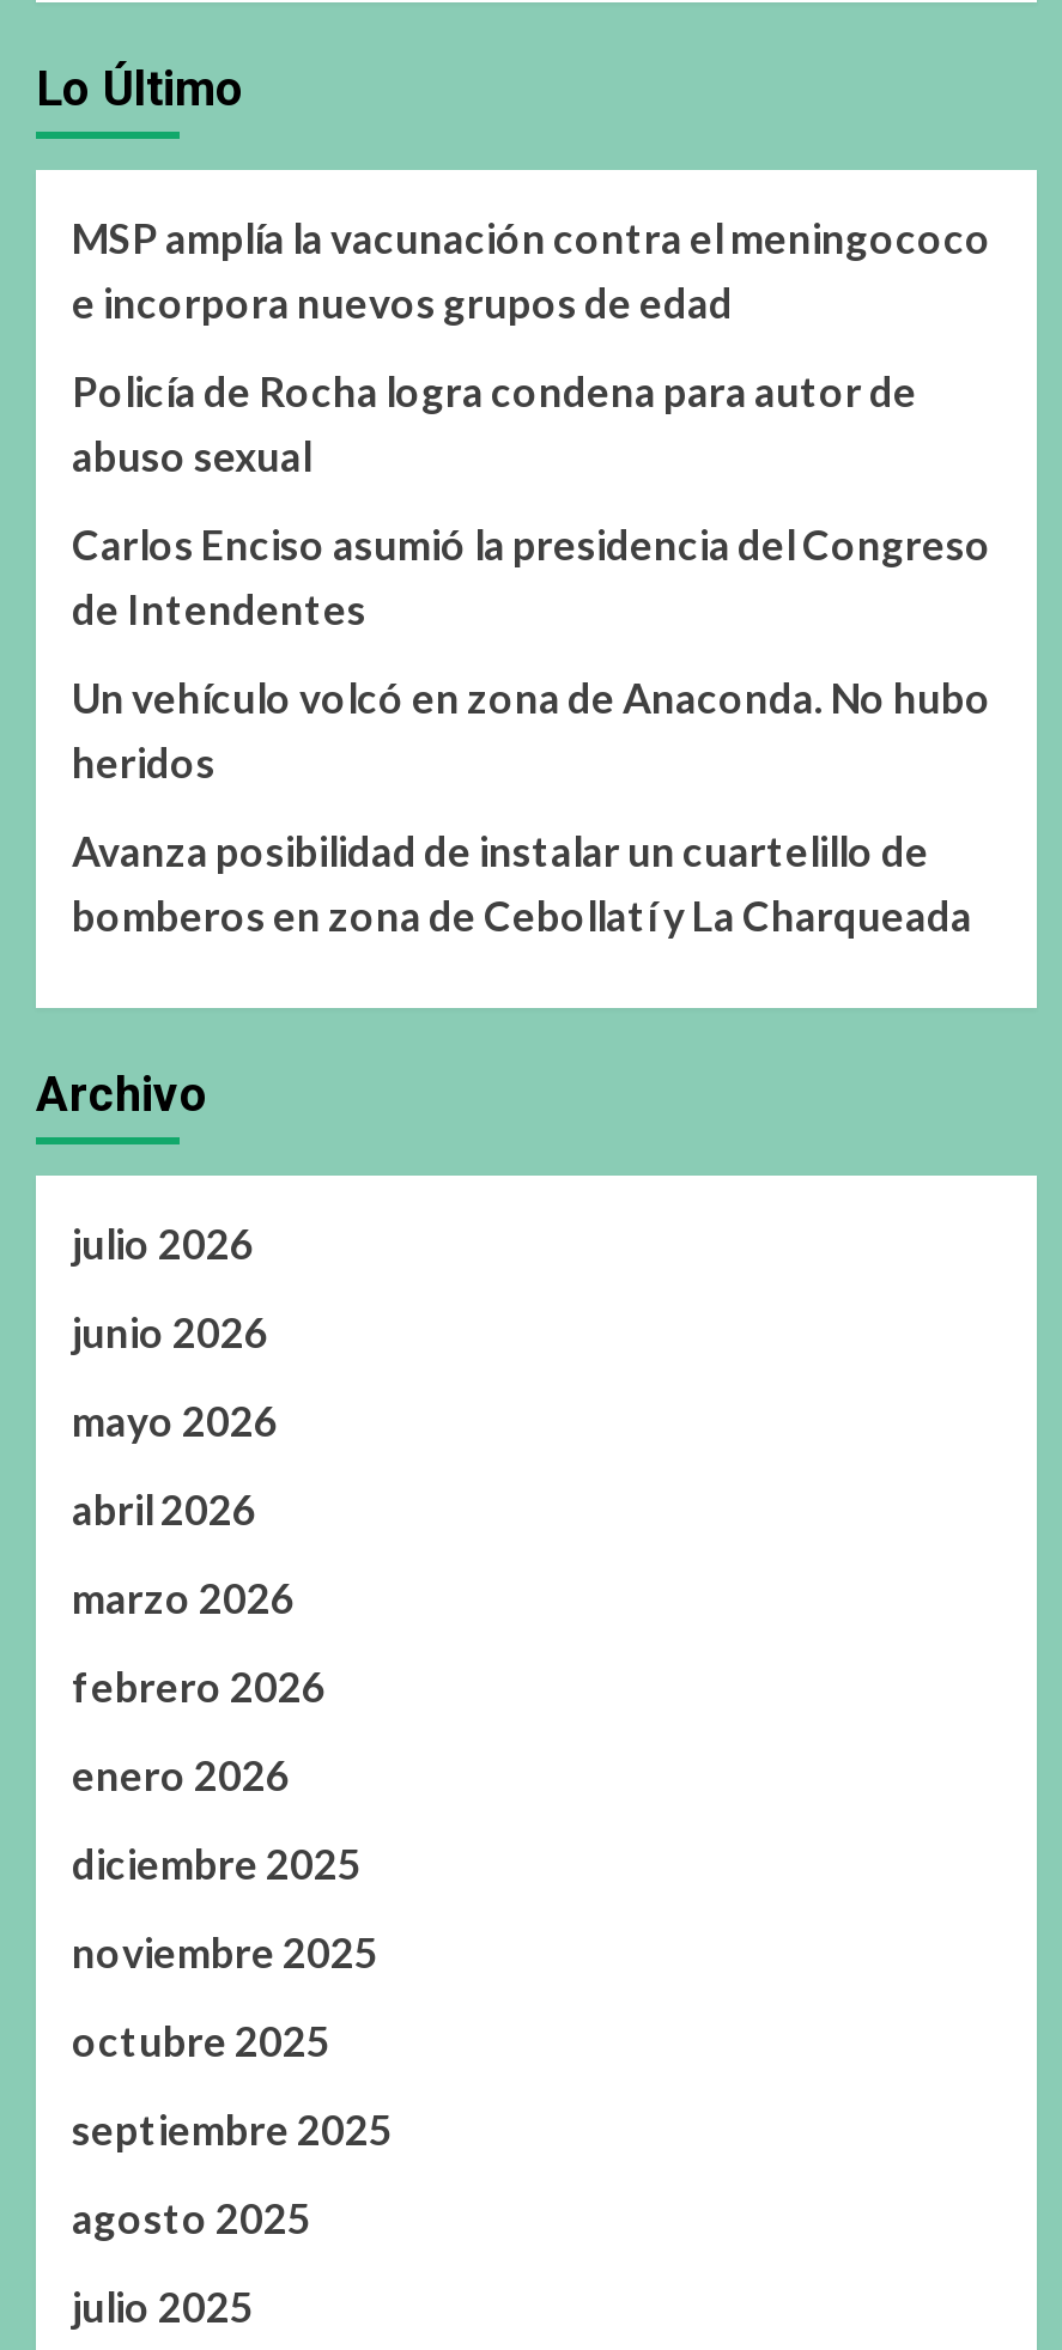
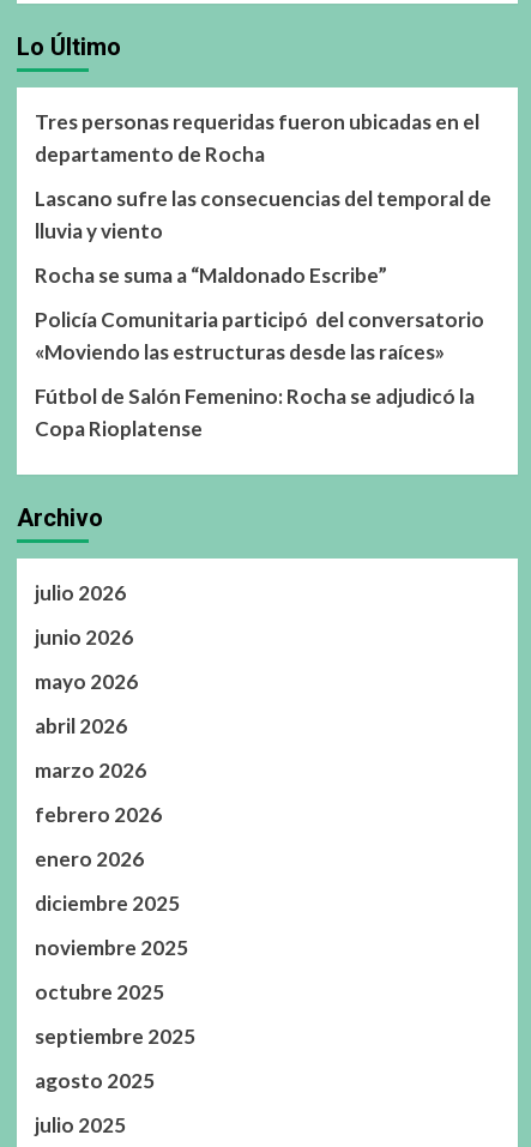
- MSP amplía la vacunación contra el meningococo
- e incorpora nuevos grupos de edad
+ Tres personas requeridas fueron ubicadas en el
+ departamento de Rocha

- Policía de Rocha logra condena para autor de
- abuso sexual
+ Lascano sufre las consecuencias del temporal de
+ lluvia y viento

- Carlos Enciso asumió la presidencia del Congreso
- de Intendentes
+ Rocha se suma a “Maldonado Escribe”

- Un vehículo volcó en zona de Anaconda. No hubo
- heridos
+ Policía Comunitaria participó del conversatorio
+ «Moviendo las estructuras desde las raíces»

- Avanza posibilidad de instalar un cuartelillo de
- bomberos en zona de Cebollatí y La Charqueada
+ Fútbol de Salón Femenino: Rocha se adjudicó la
+ Copa Rioplatense
